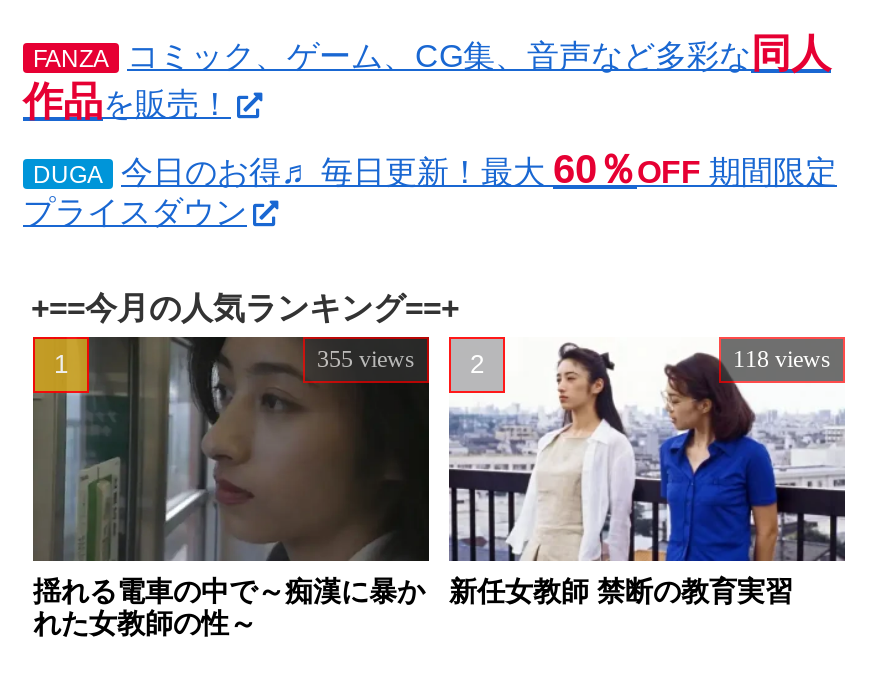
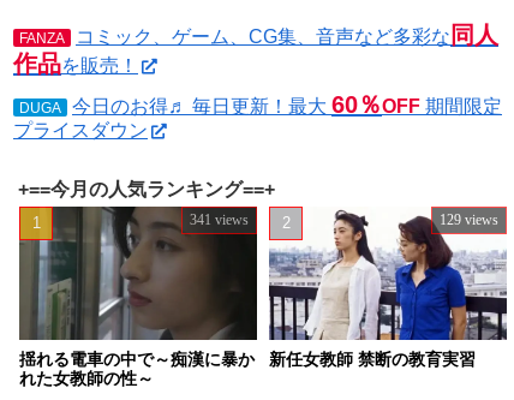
- 355 views
+ 341 views

- 118 views
+ 129 views
